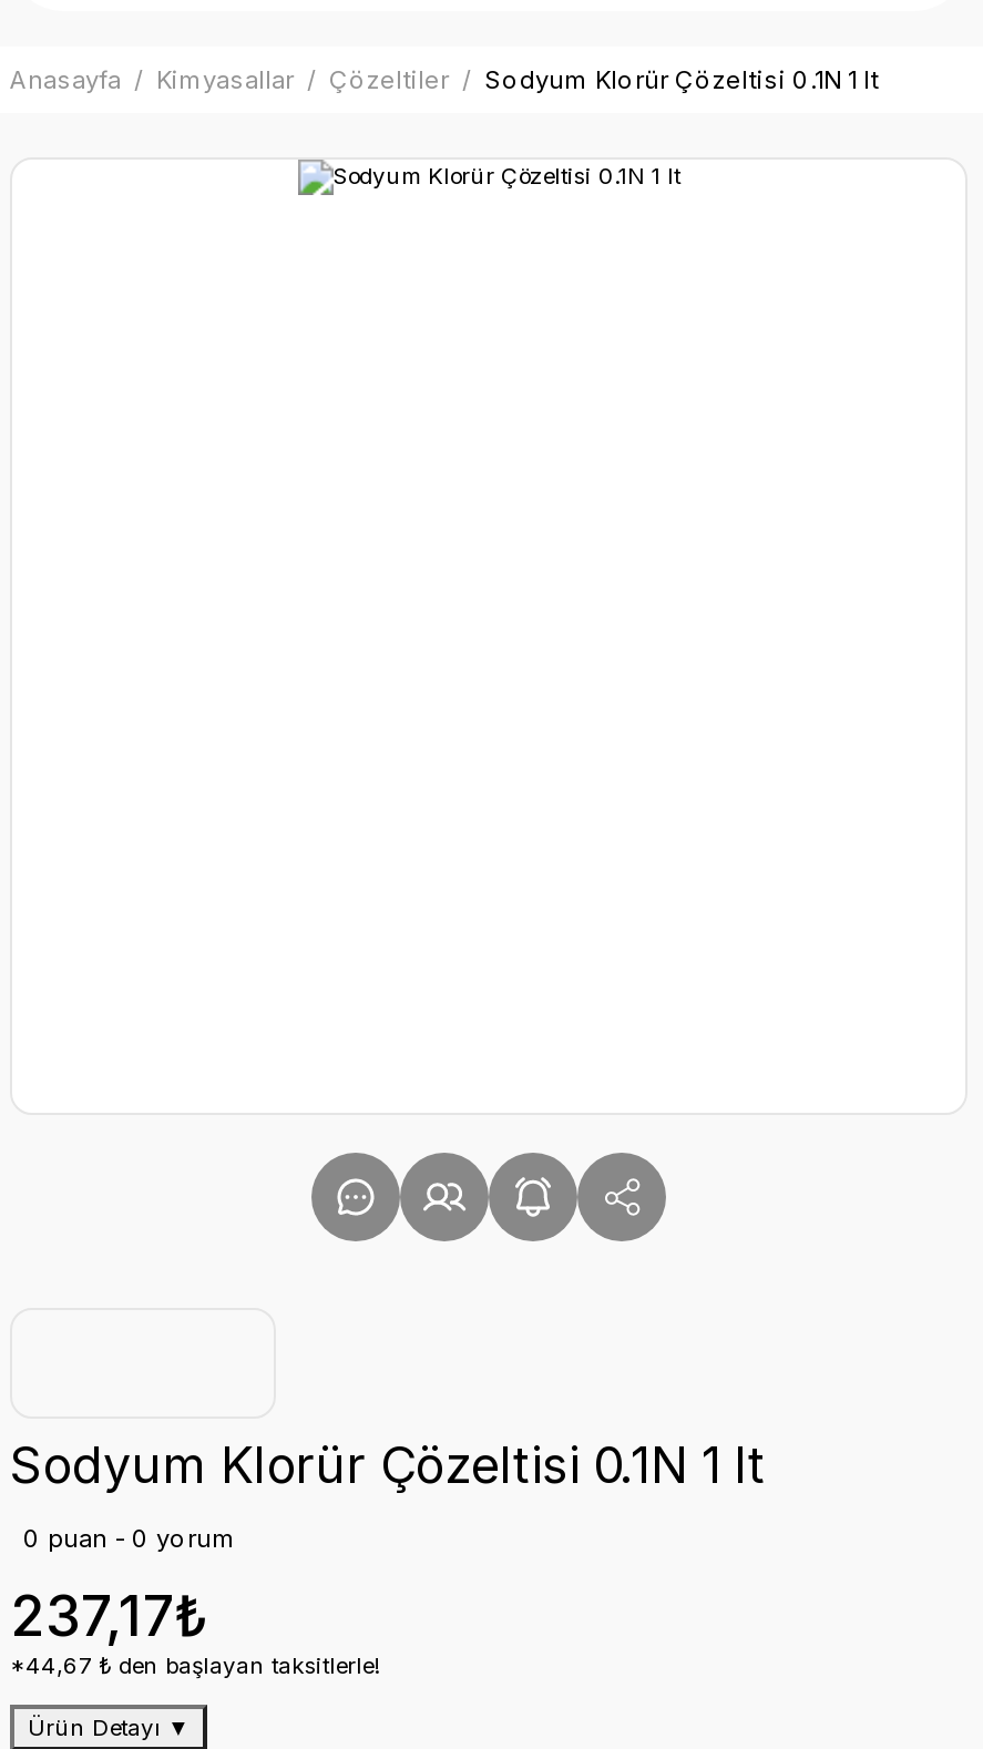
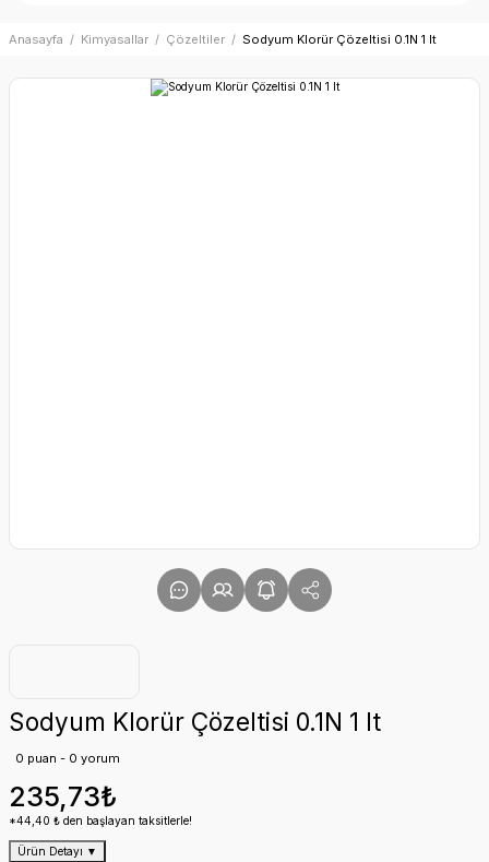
- 237,17₺
+ 235,73₺

- *44,67 ₺ den başlayan taksitlerle!
+ *44,40 ₺ den başlayan taksitlerle!
